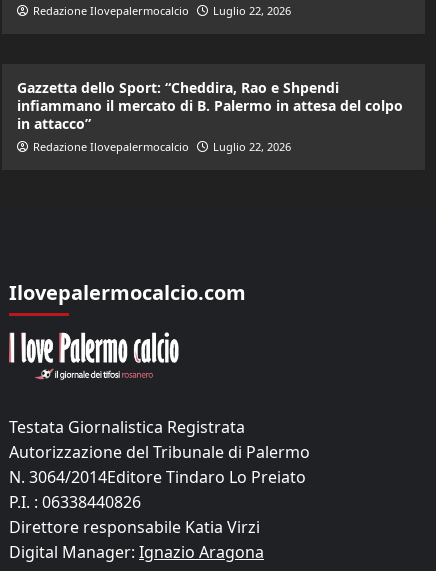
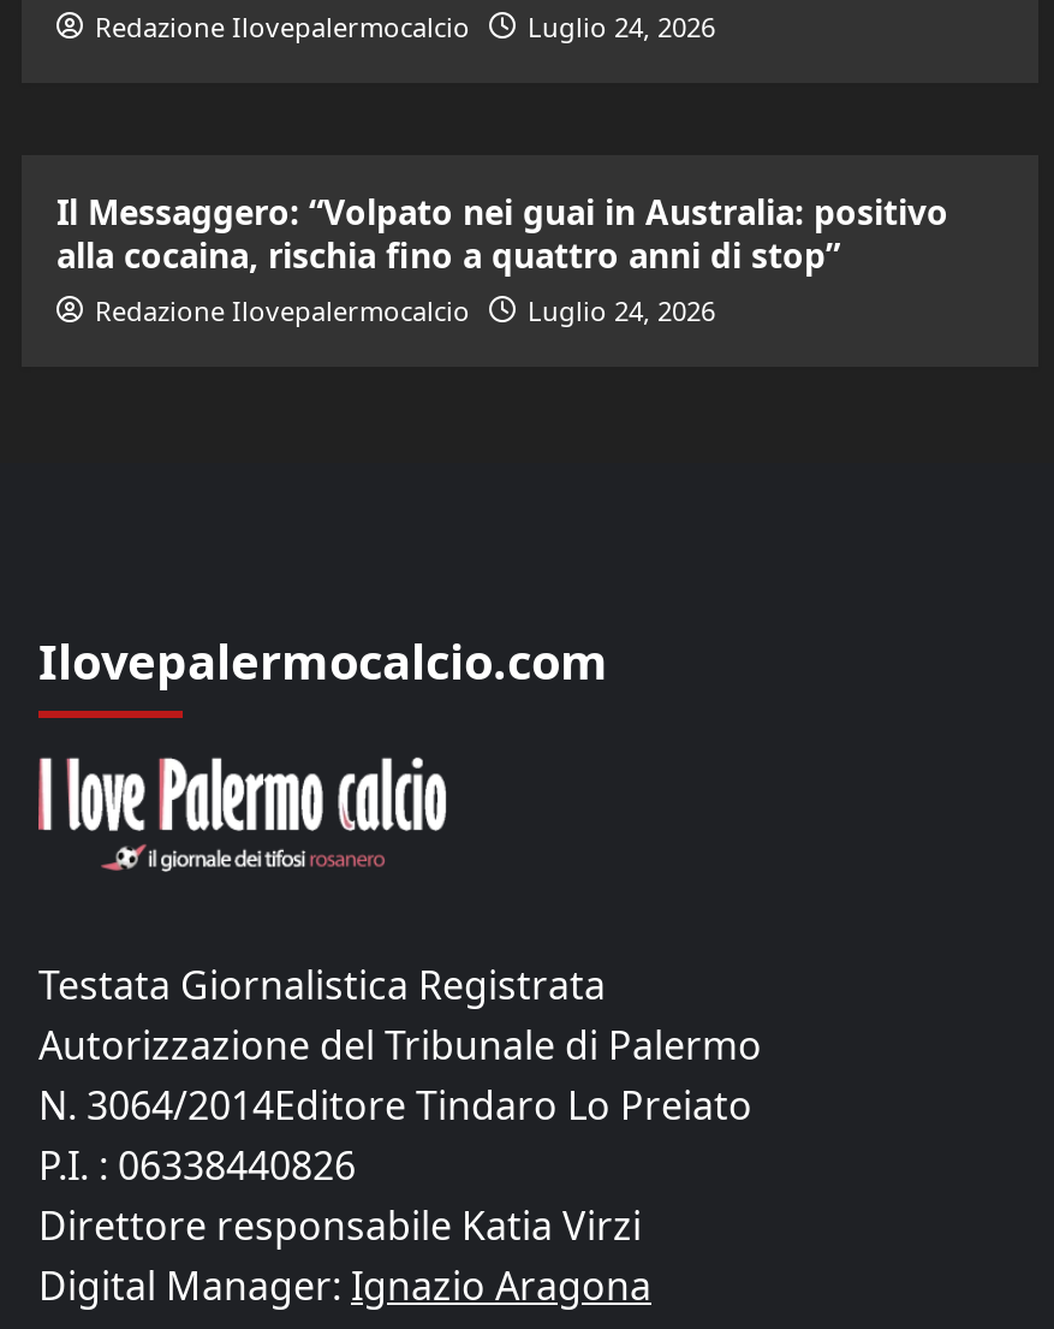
- Redazione Ilovepalermocalcio Luglio 22, 2026
+ Redazione Ilovepalermocalcio Luglio 24, 2026

- Gazzetta dello Sport: “Cheddira, Rao e Shpendi
- infiammano il mercato di B. Palermo in attesa del colpo
- in attacco”
+ Il Messaggero: “Volpato nei guai in Australia: positivo
+ alla cocaina, rischia fino a quattro anni di stop”

- Redazione Ilovepalermocalcio Luglio 22, 2026
+ Redazione Ilovepalermocalcio Luglio 24, 2026
